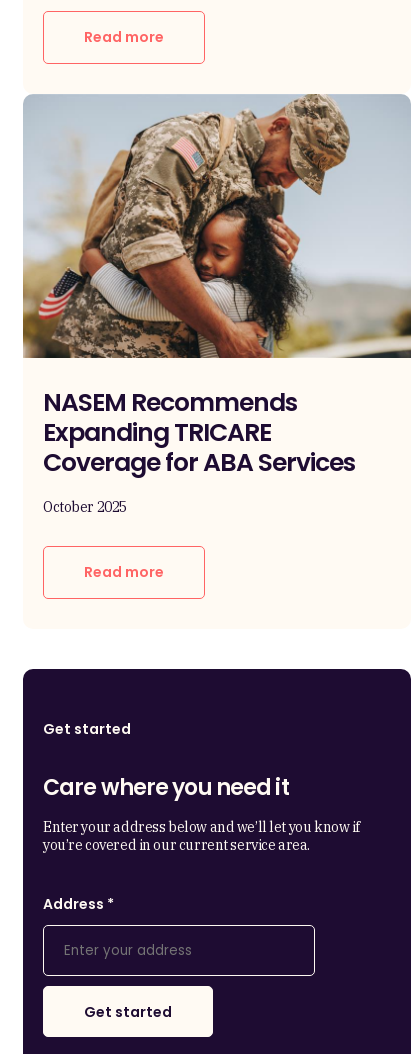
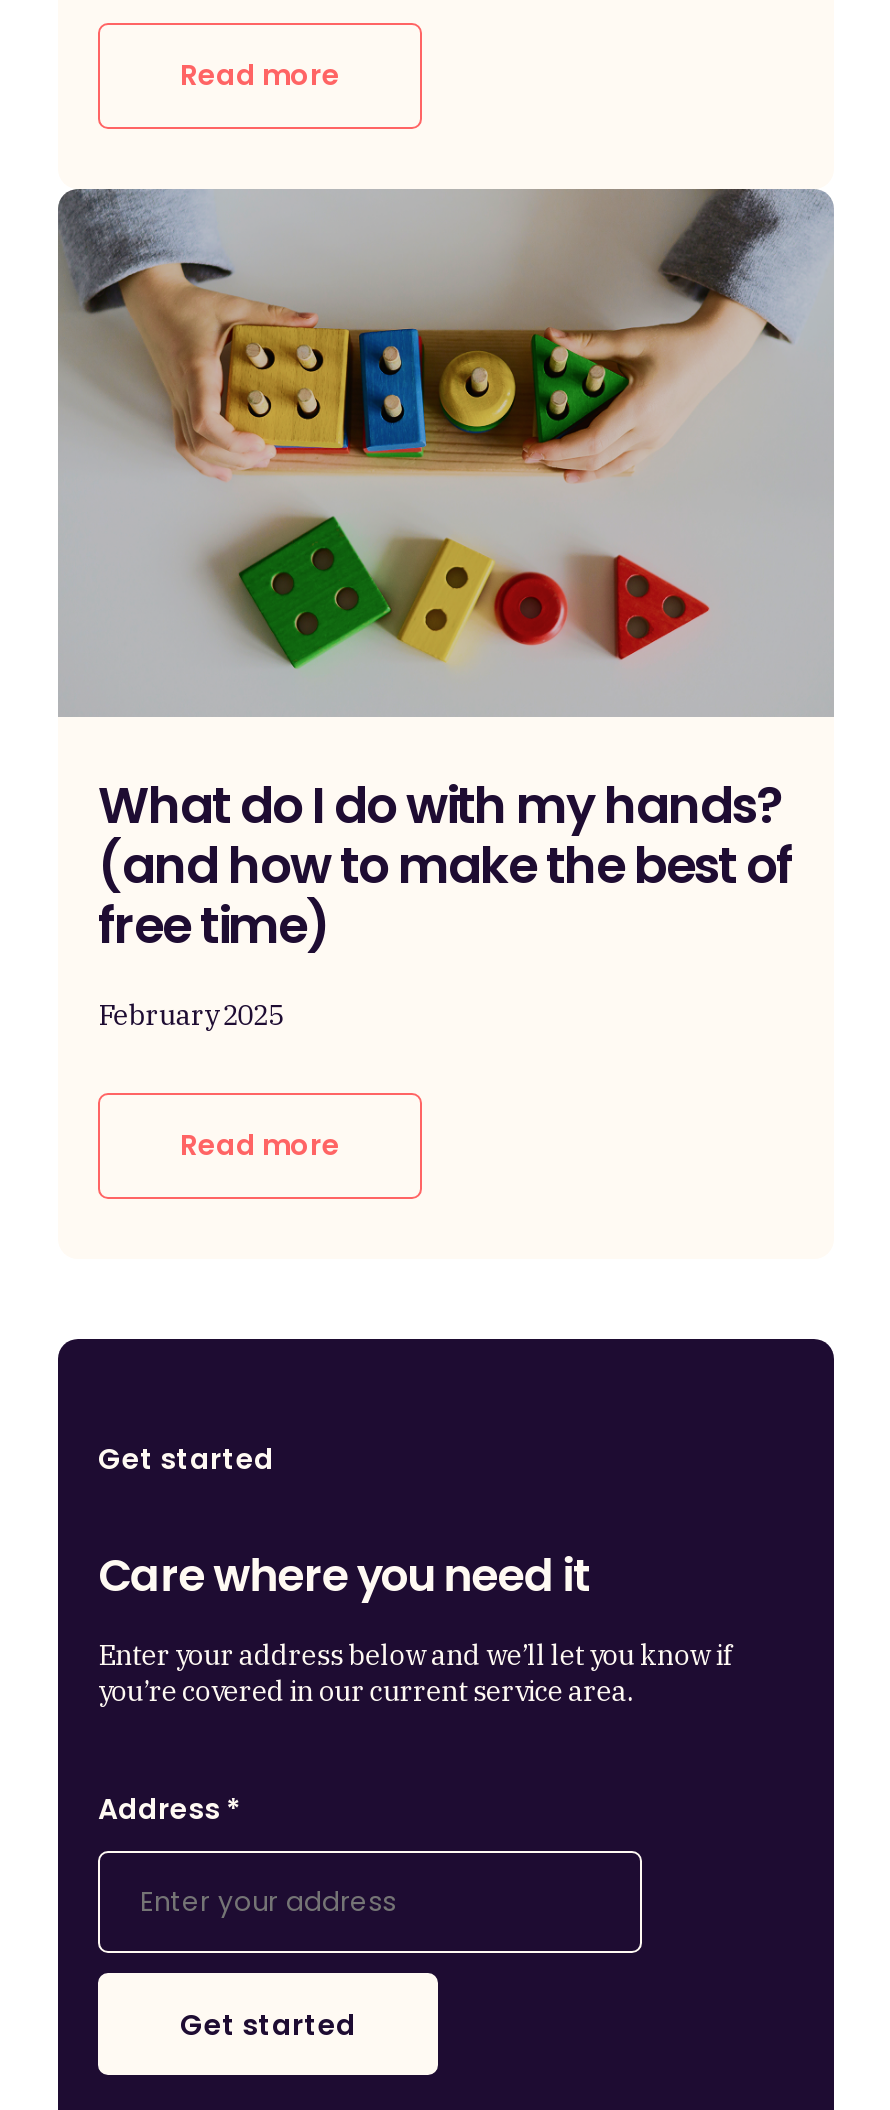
- [image]
- NASEM Recommends
- Expanding TRICARE
- Coverage for ABA Services
+ [image]
+ What do I do with my hands?
+ (and how to make the best of
+ free time)

- October 2025
+ February 2025
